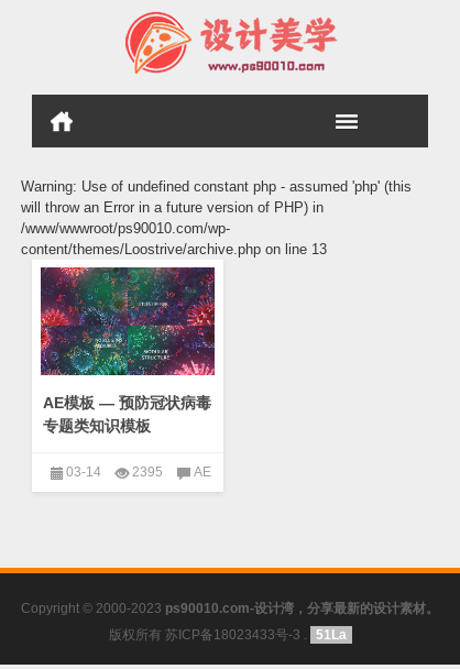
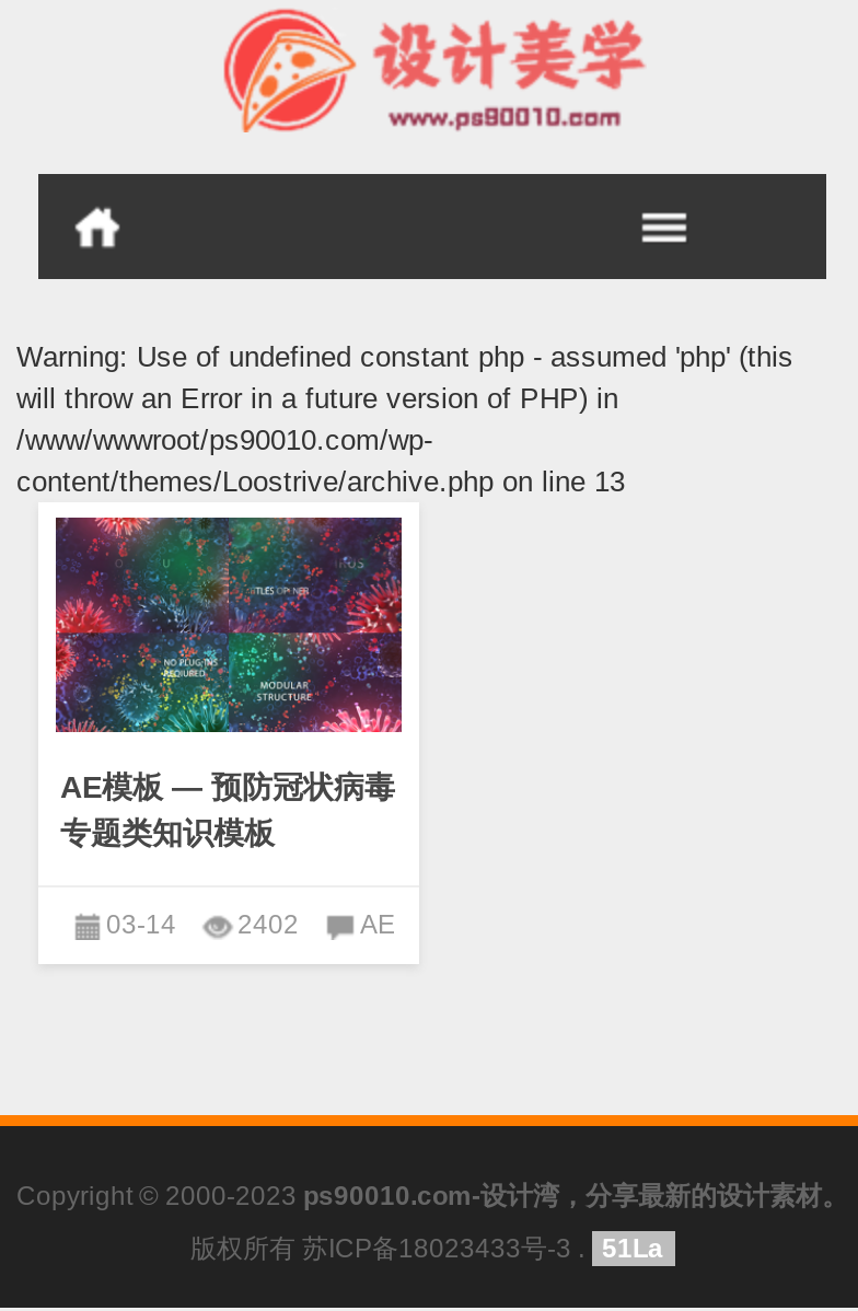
- 03-14 2395 AE
+ 03-14 2402 AE
